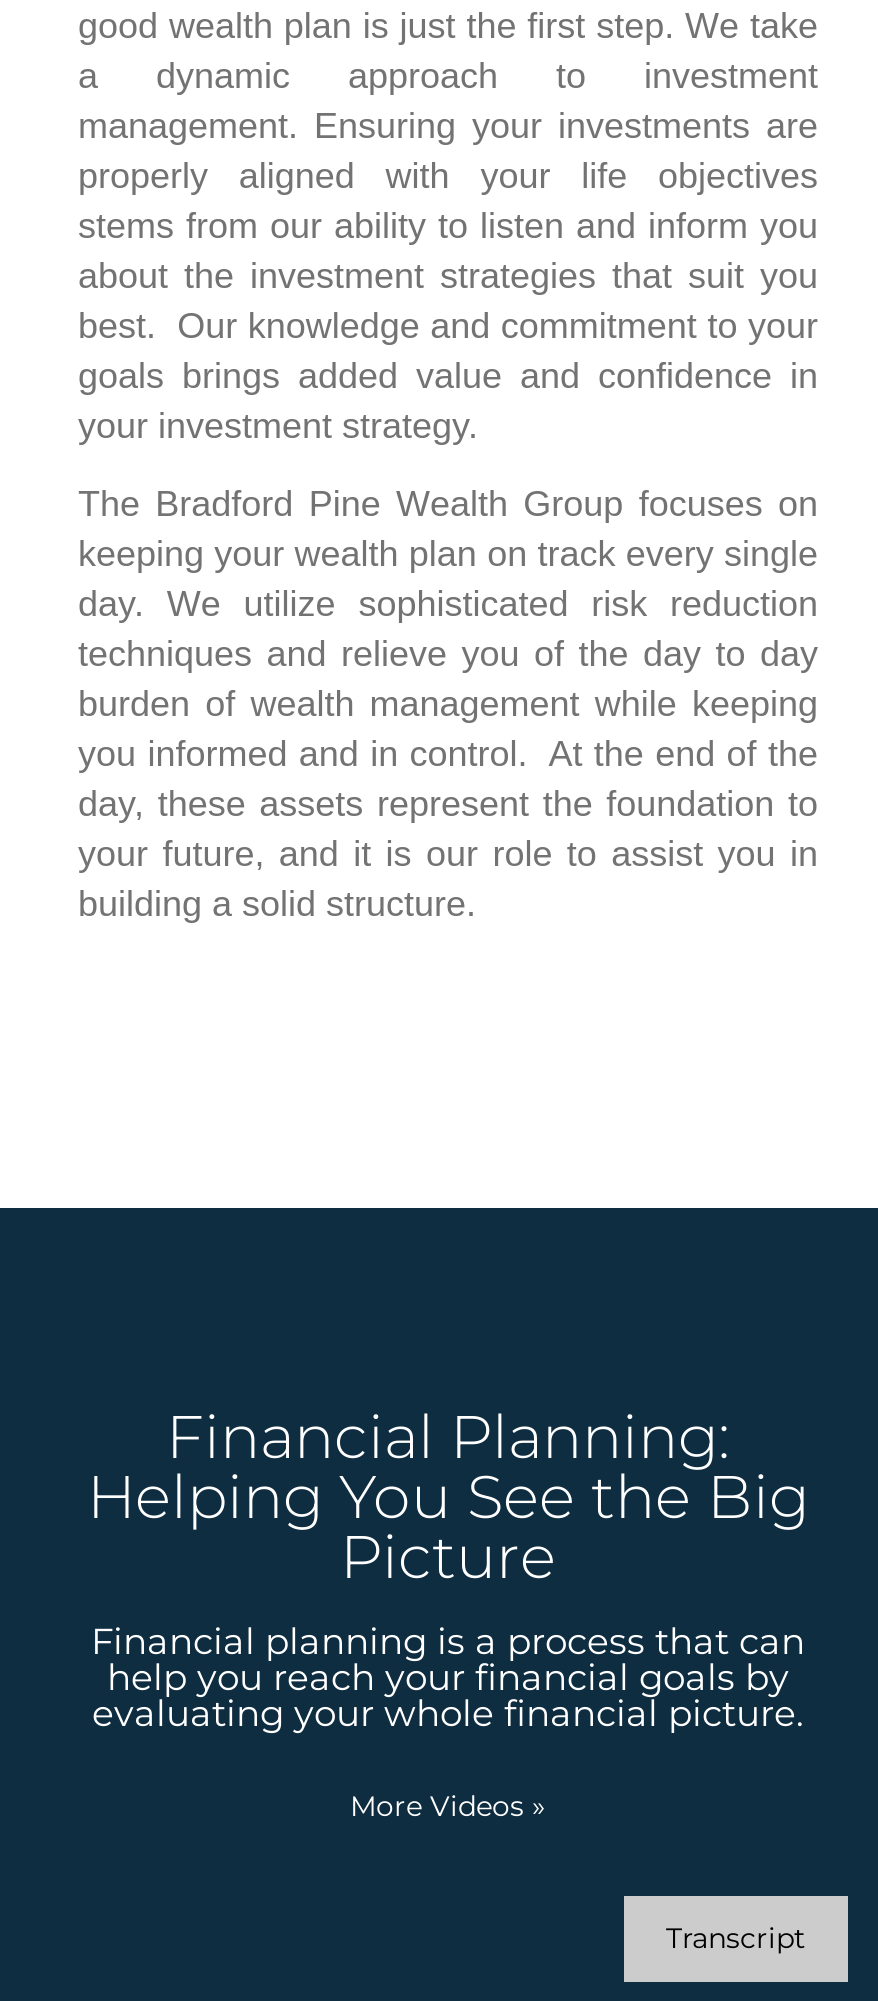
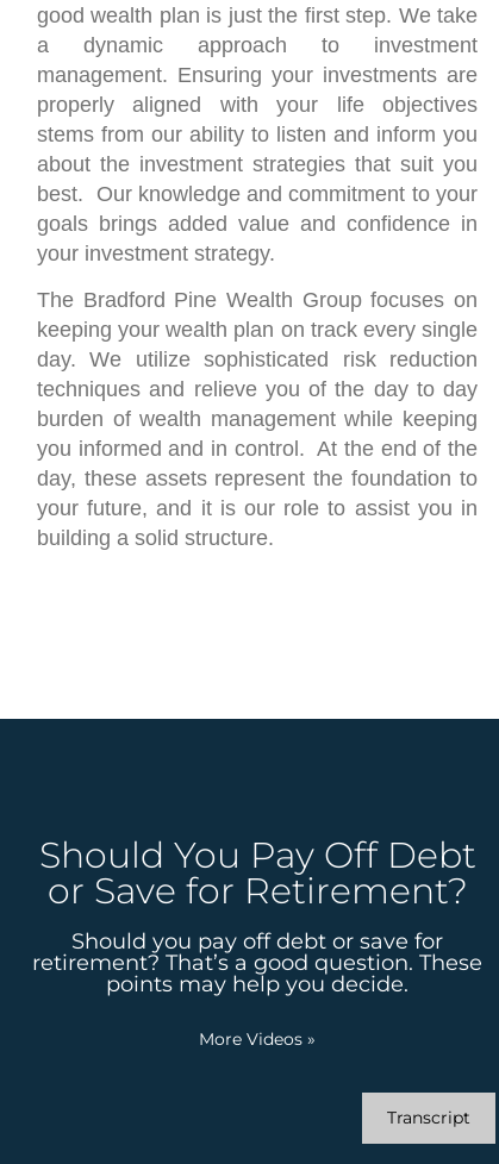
- Financial Planning:
- Helping You See the Big
- Picture
- Financial planning is a process that can
- help you reach your financial goals by
- evaluating your whole financial picture.
+ Should You Pay Off Debt
+ or Save for Retirement?
+ Should you pay off debt or save for
+ retirement? That’s a good question. These
+ points may help you decide.
